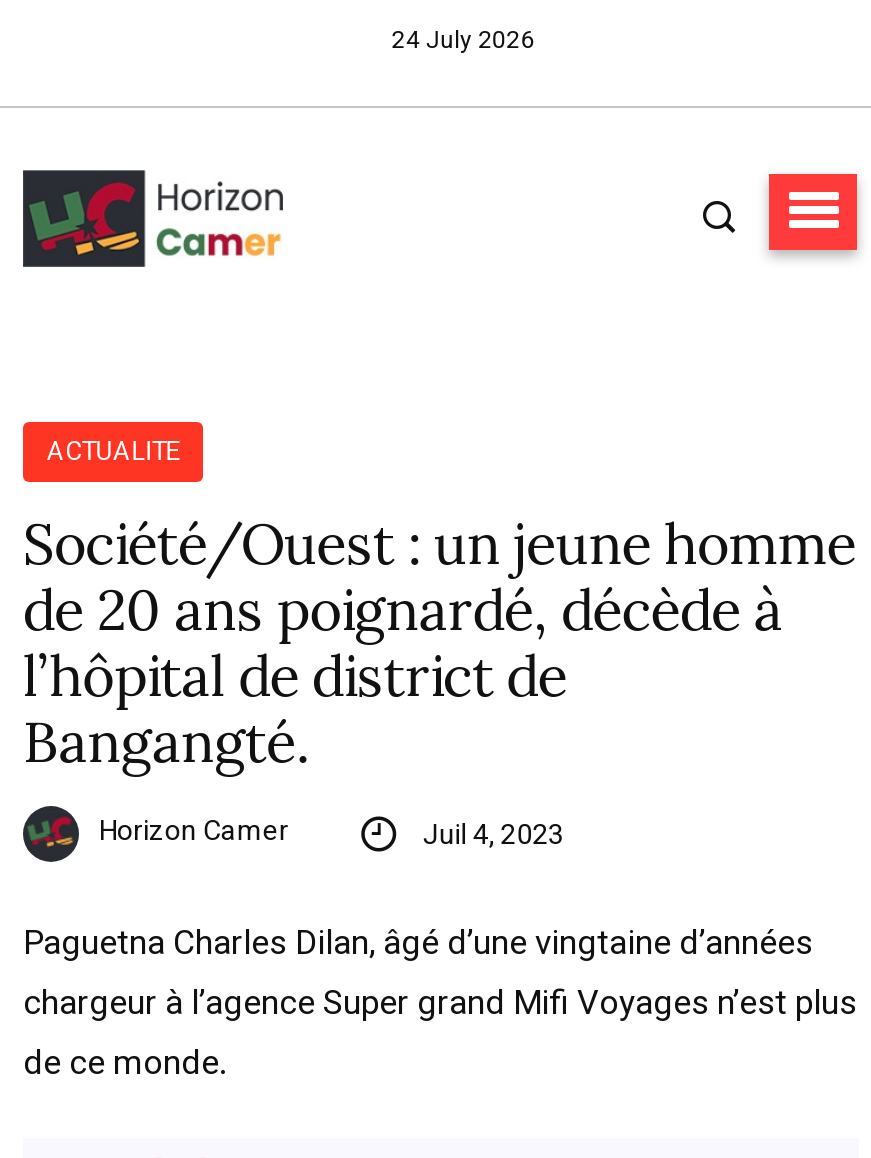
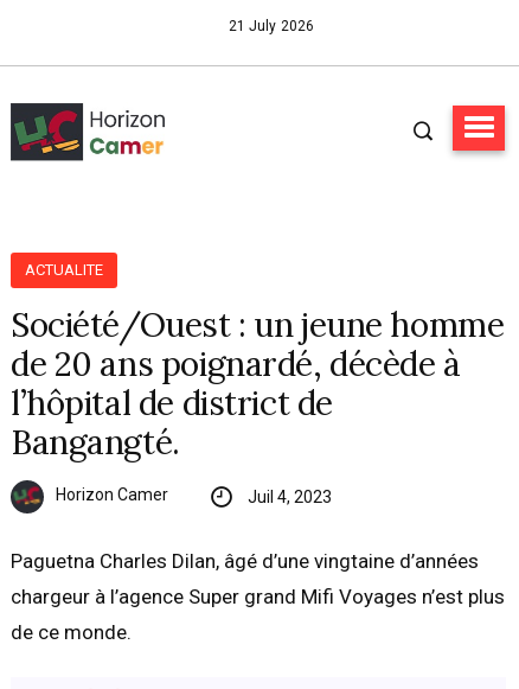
- 24 July 2026
+ 21 July 2026
